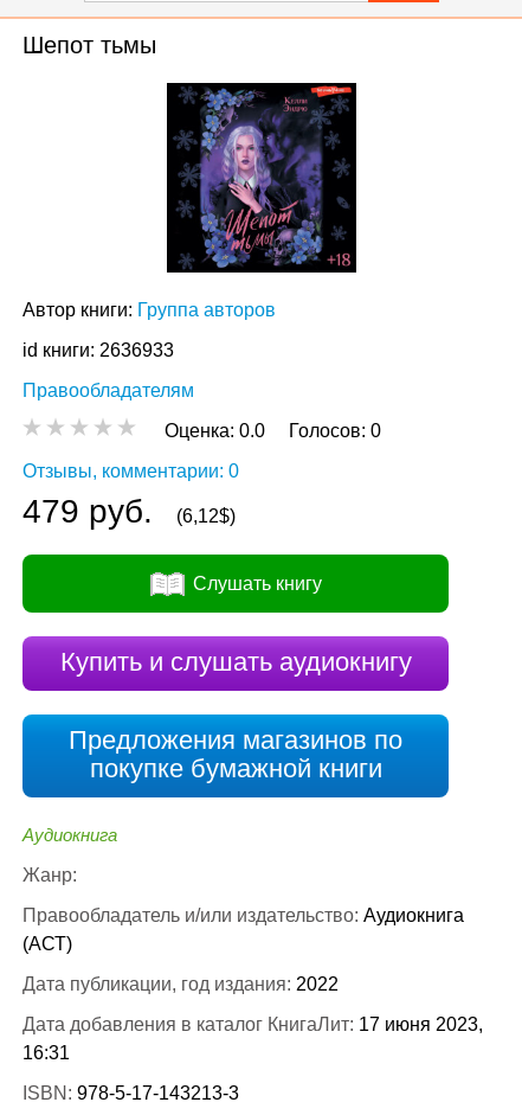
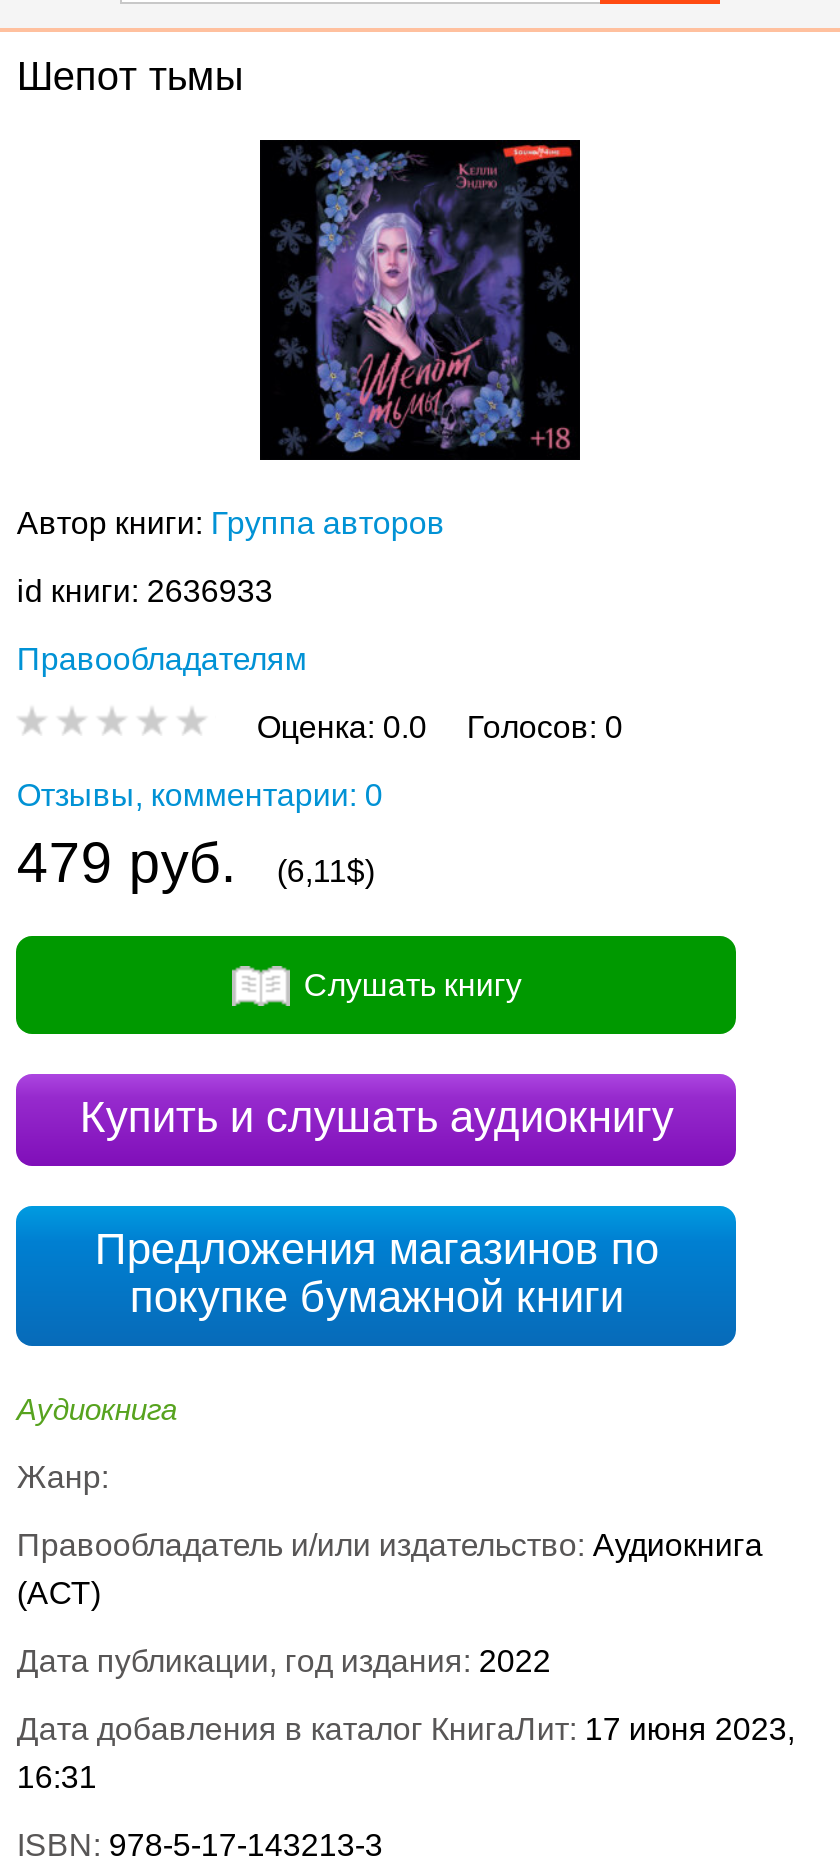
- 479 руб. (6,12$)
+ 479 руб. (6,11$)
